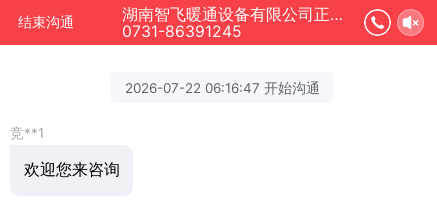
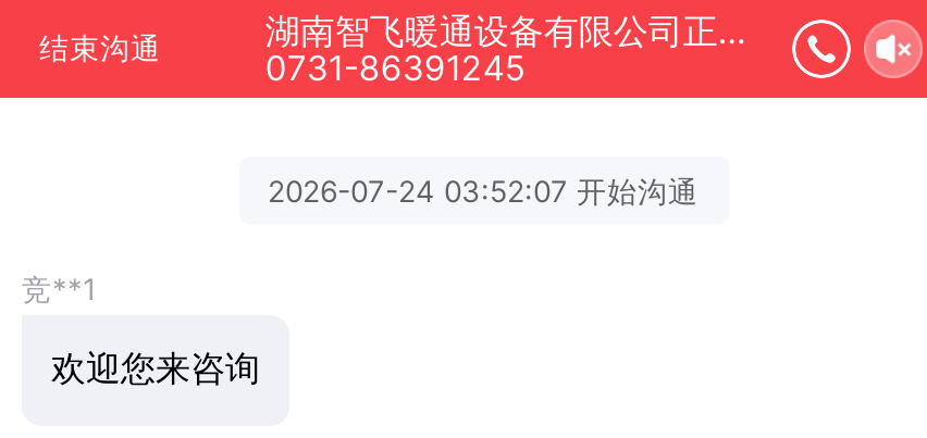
- 2026-07-22 06:16:47 开始沟通
+ 2026-07-24 03:52:07 开始沟通
